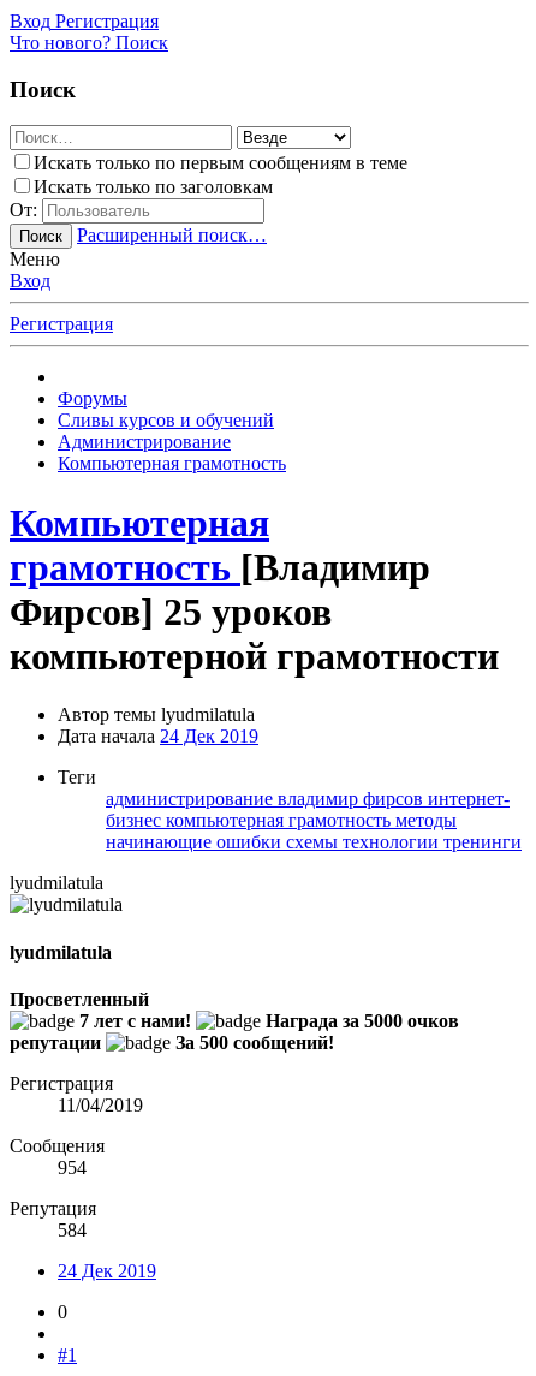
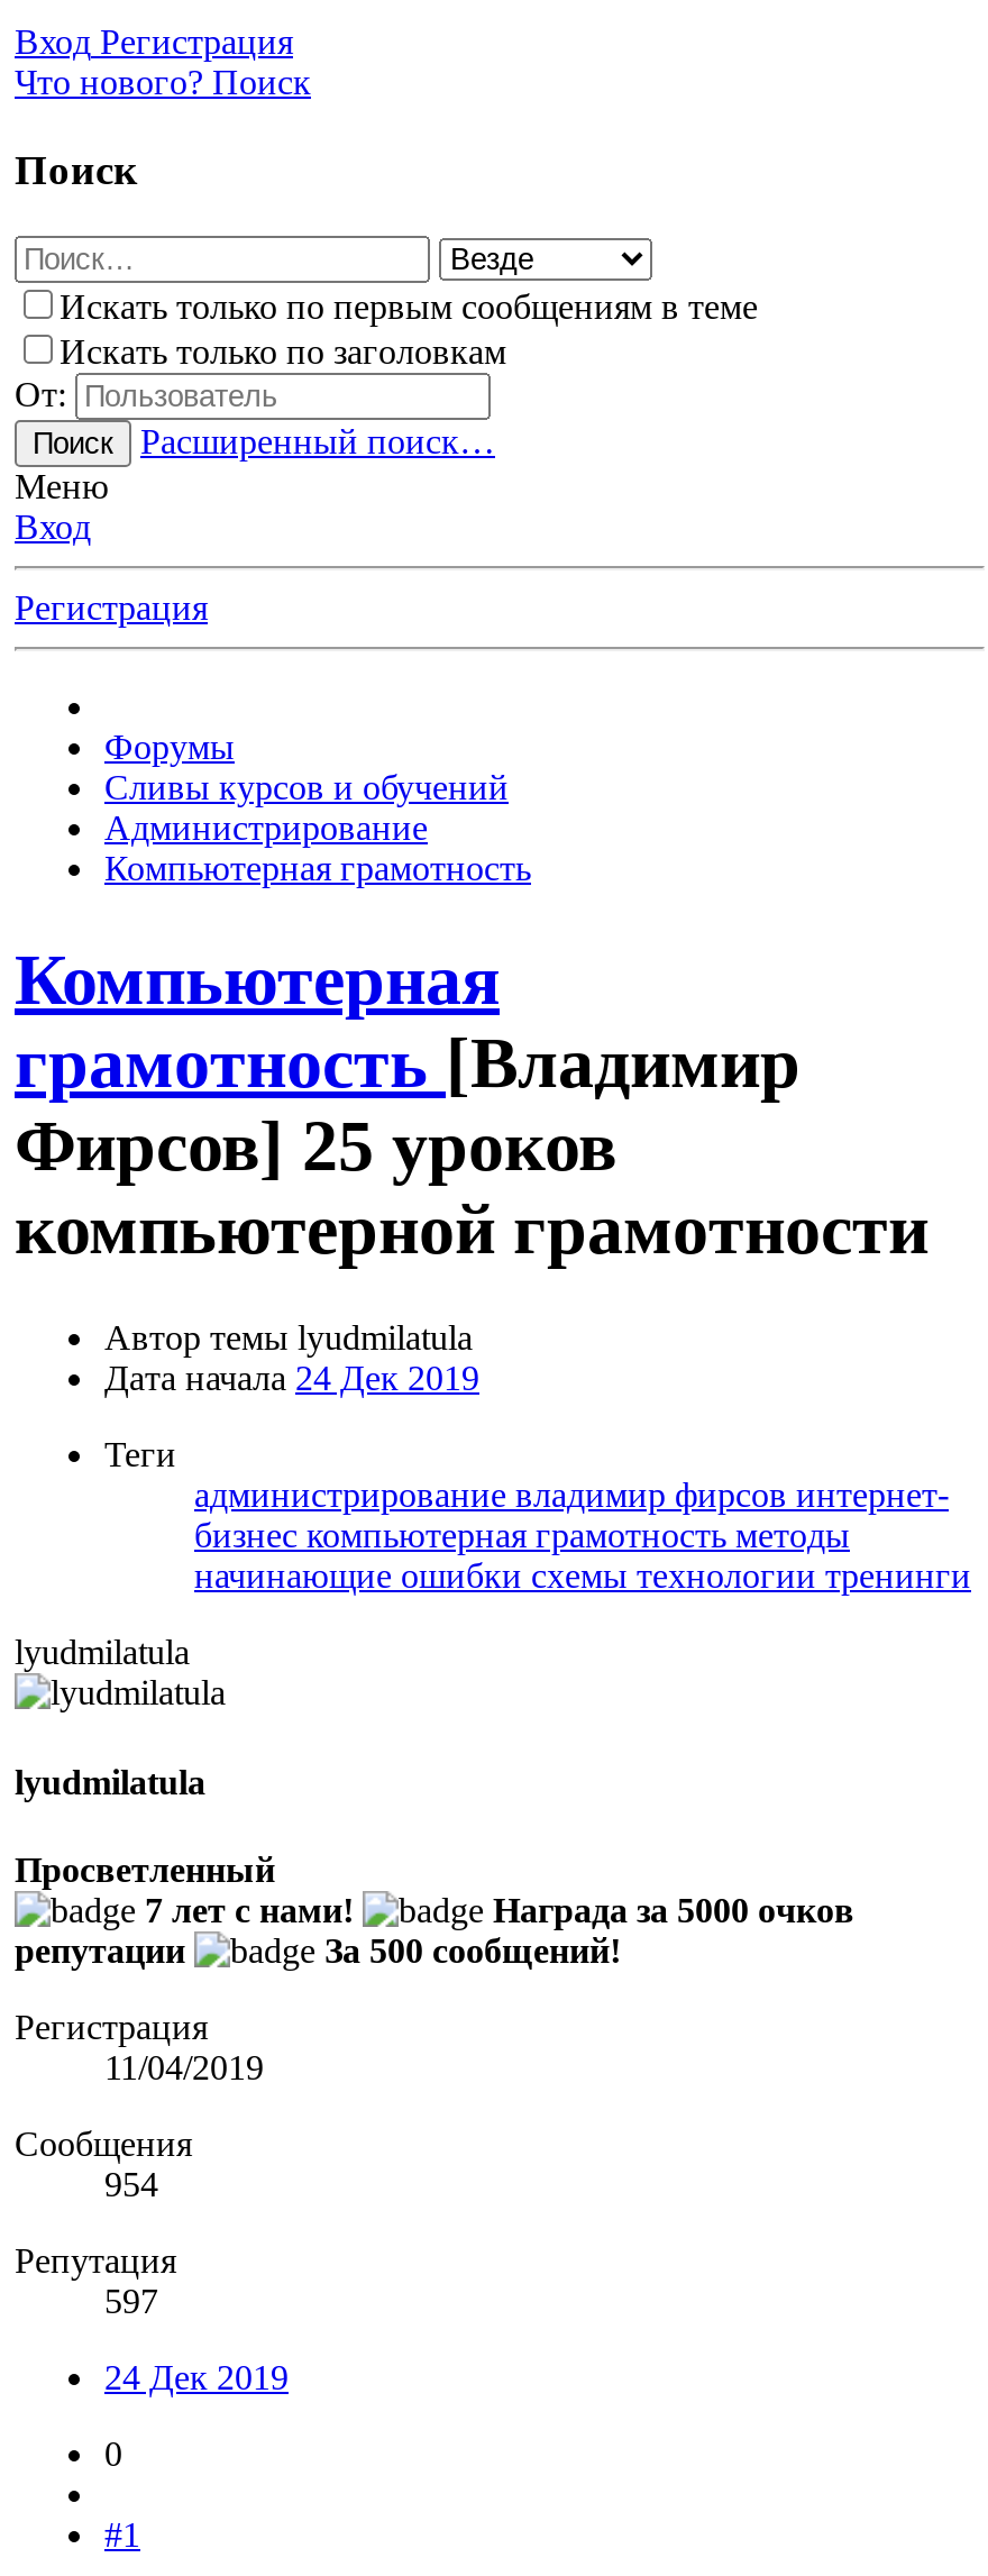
- 584
+ 597
